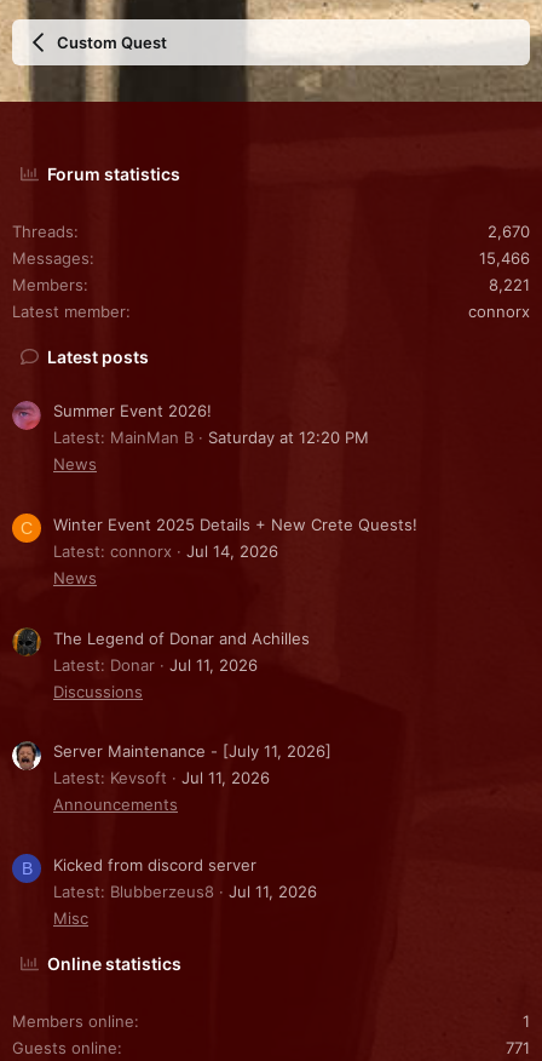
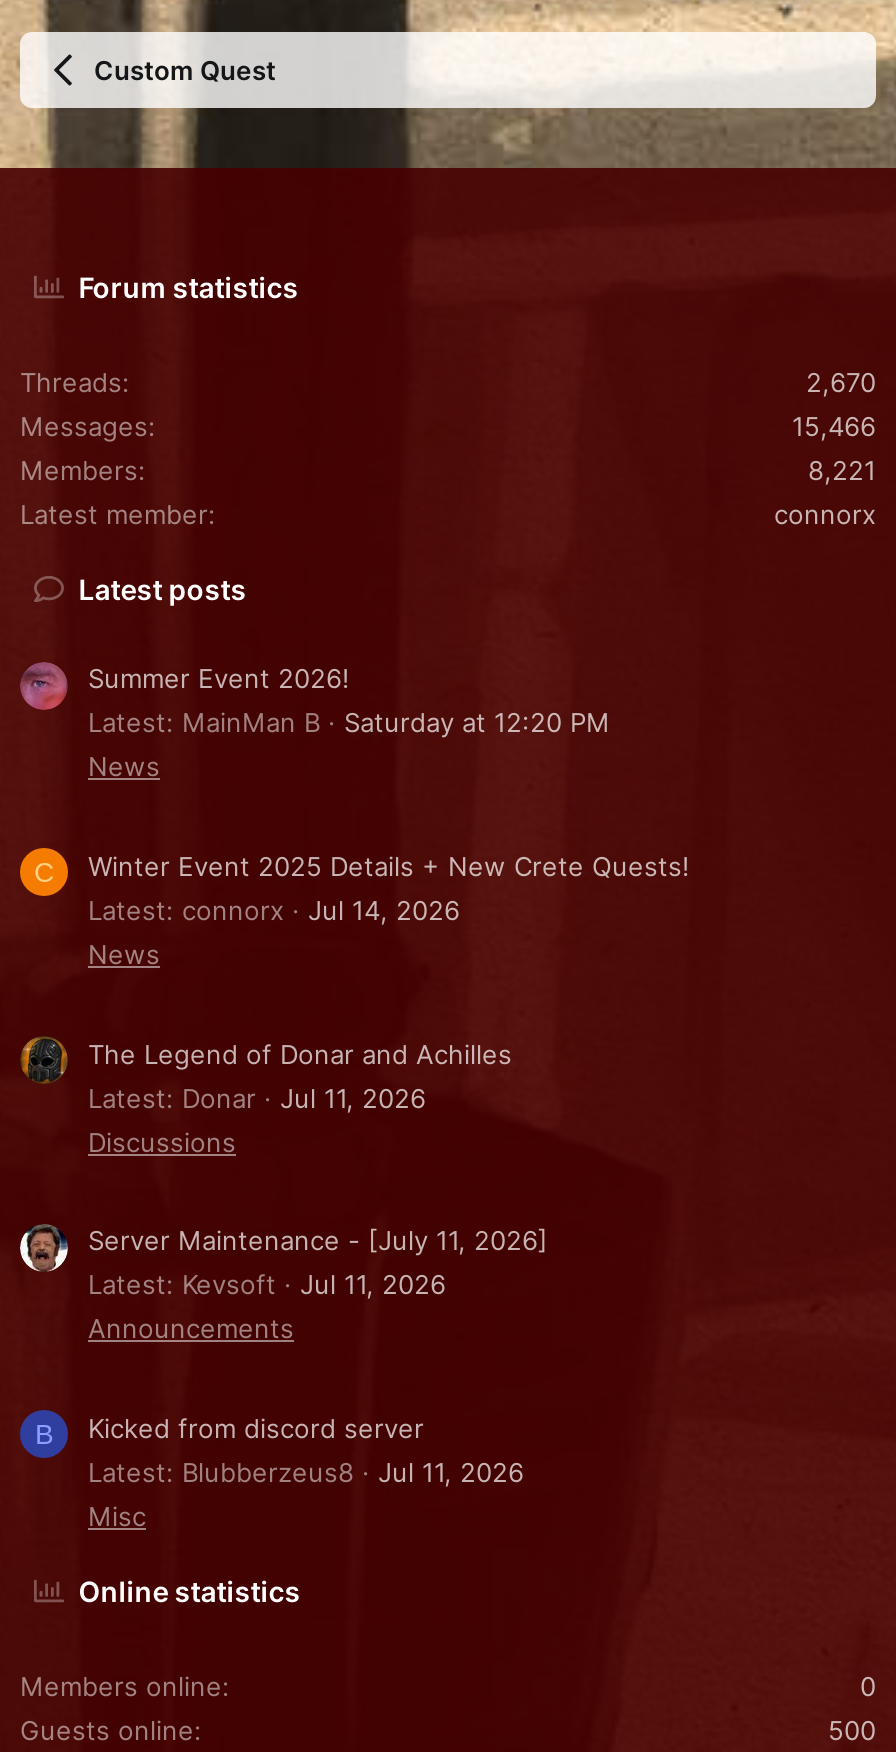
- 1
+ 0

- 771
+ 500
